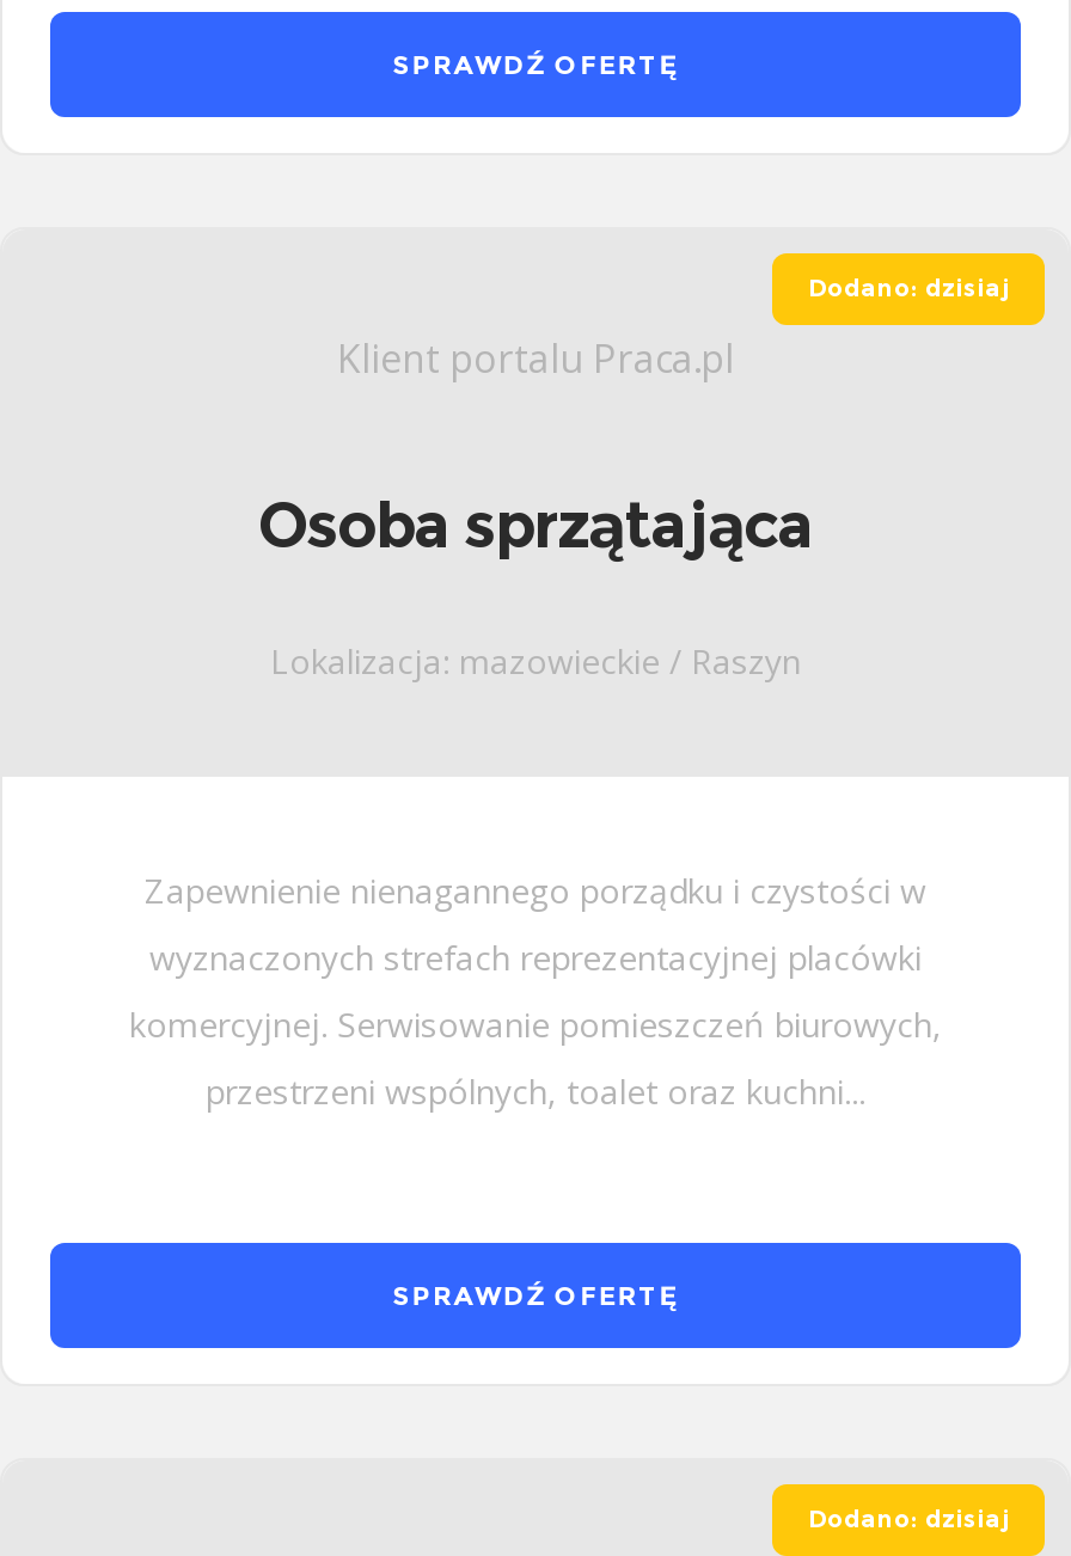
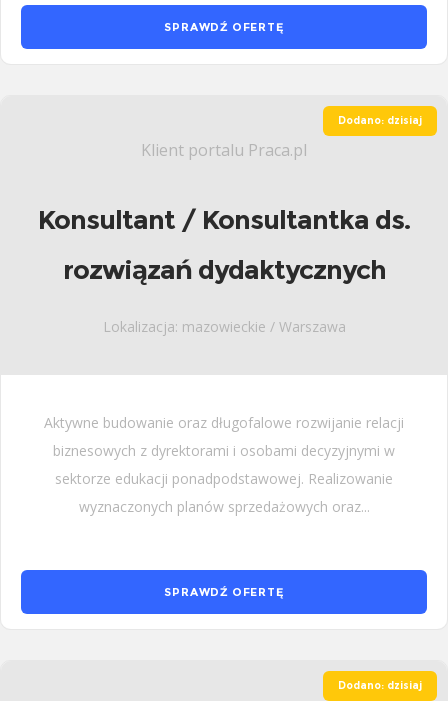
- Osoba sprzątająca
- Lokalizacja: mazowieckie / Raszyn
+ Konsultant / Konsultantka ds.
+ rozwiązań dydaktycznych
+ Lokalizacja: mazowieckie / Warszawa

- Zapewnienie nienagannego porządku i czystości w
- wyznaczonych strefach reprezentacyjnej placówki
- komercyjnej. Serwisowanie pomieszczeń biurowych,
- przestrzeni wspólnych, toalet oraz kuchni...
+ Aktywne budowanie oraz długofalowe rozwijanie relacji
+ biznesowych z dyrektorami i osobami decyzyjnymi w
+ sektorze edukacji ponadpodstawowej. Realizowanie
+ wyznaczonych planów sprzedażowych oraz...
